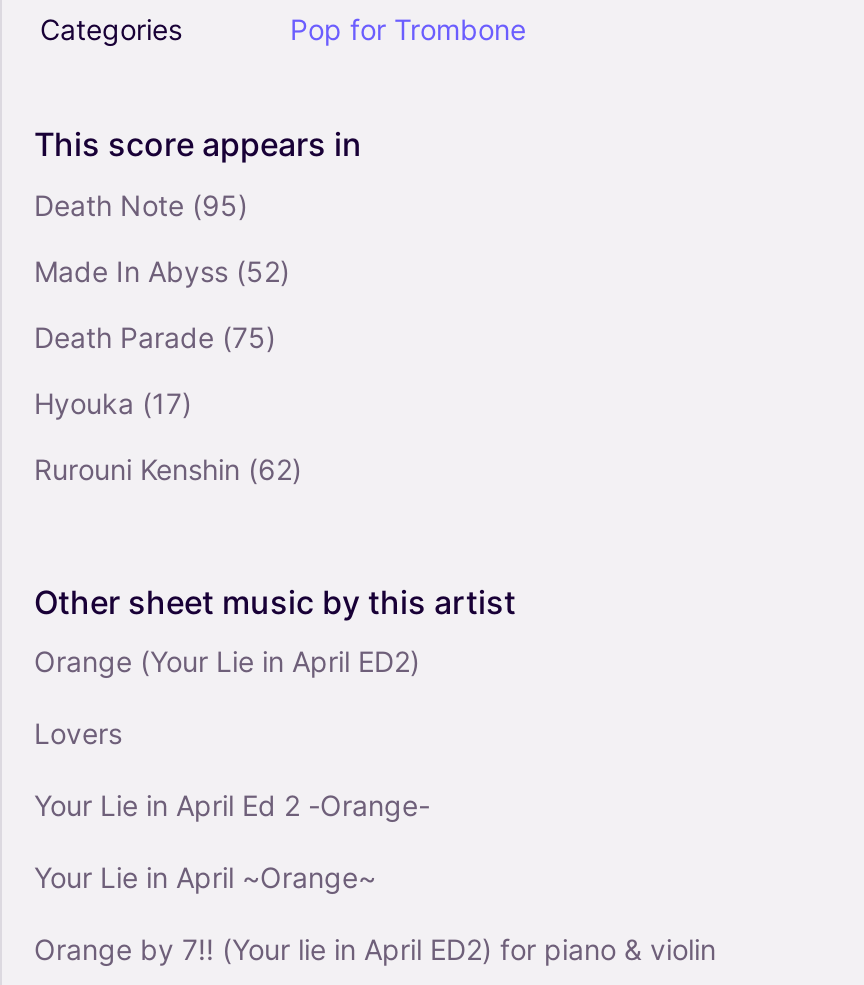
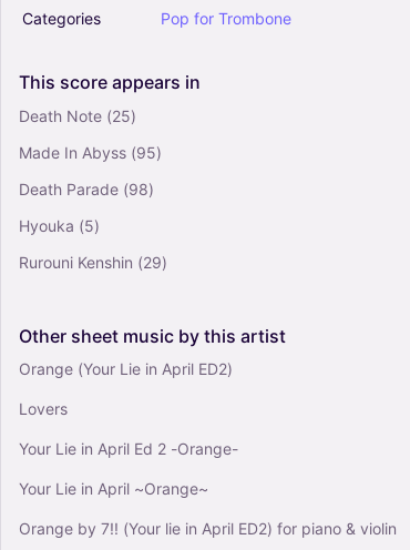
- Death Note (95)
+ Death Note (25)

- Made In Abyss (52)
+ Made In Abyss (95)

- Death Parade (75)
+ Death Parade (98)

- Hyouka (17)
+ Hyouka (5)

- Rurouni Kenshin (62)
+ Rurouni Kenshin (29)
